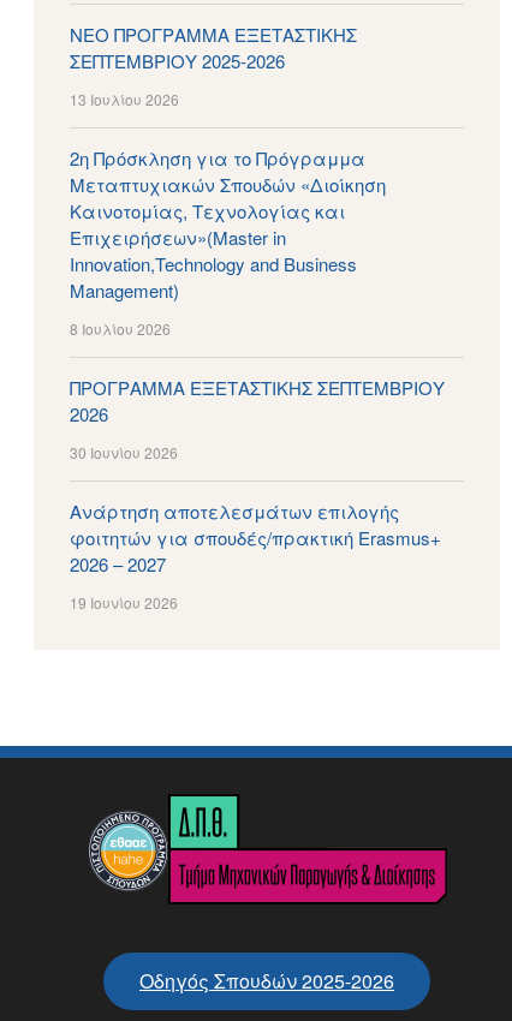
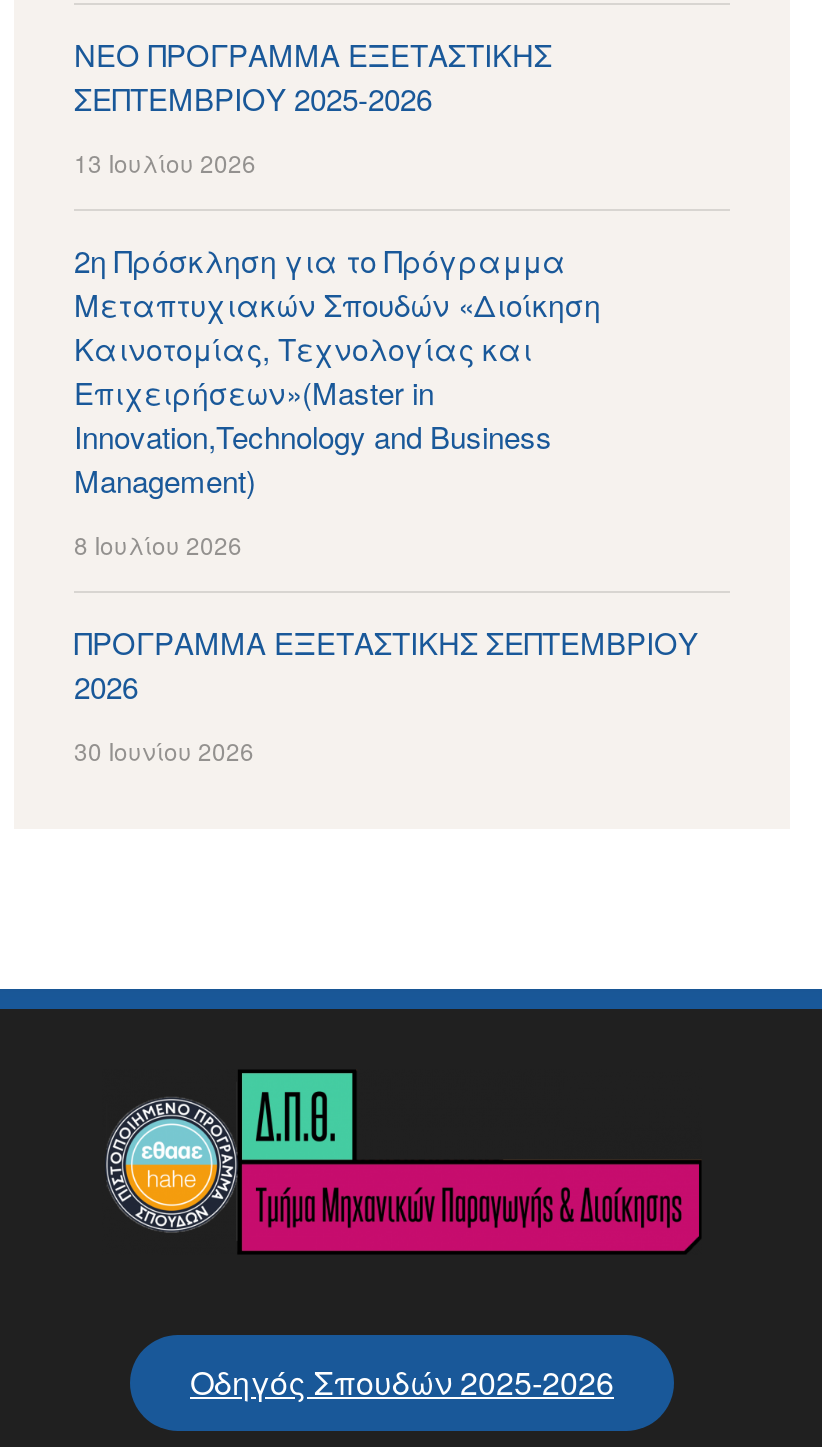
- Ανάρτηση αποτελεσμάτων επιλογής
- φοιτητών για σπουδές/πρακτική Erasmus+
- 2026 – 2027
- 19 Ιουνίου 2026
